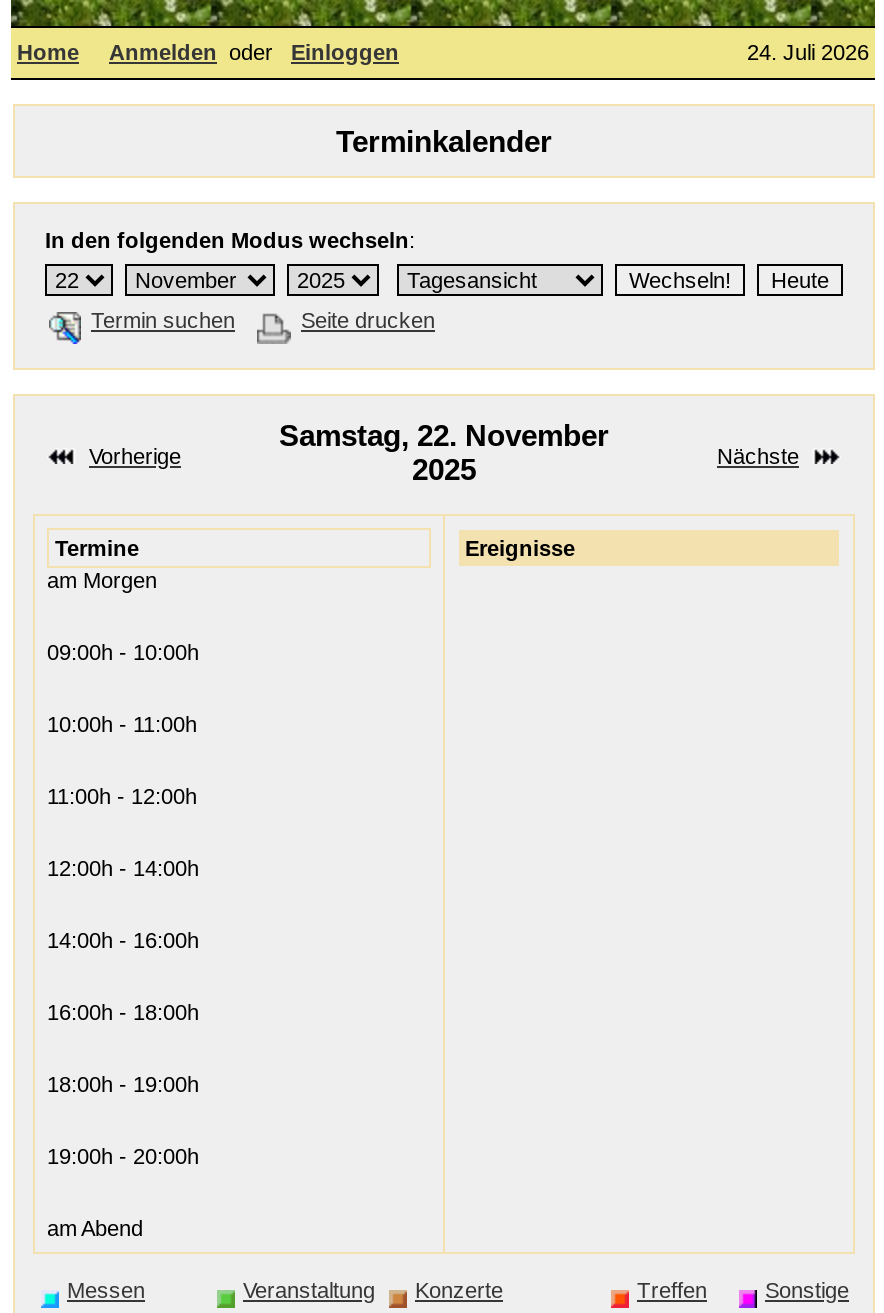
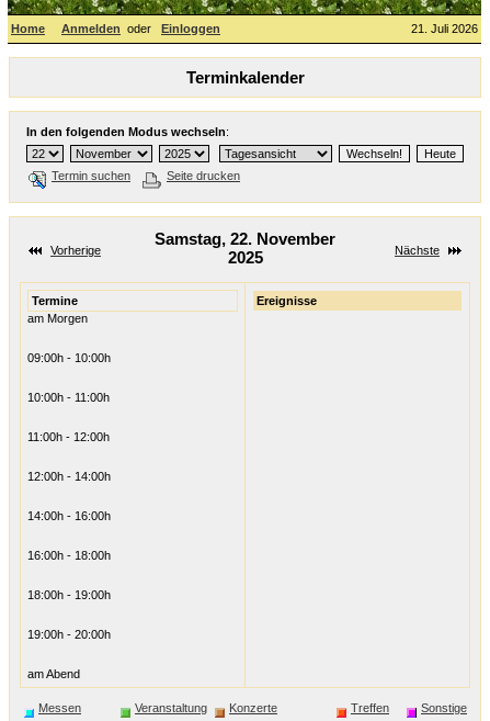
- 24. Juli 2026
+ 21. Juli 2026
